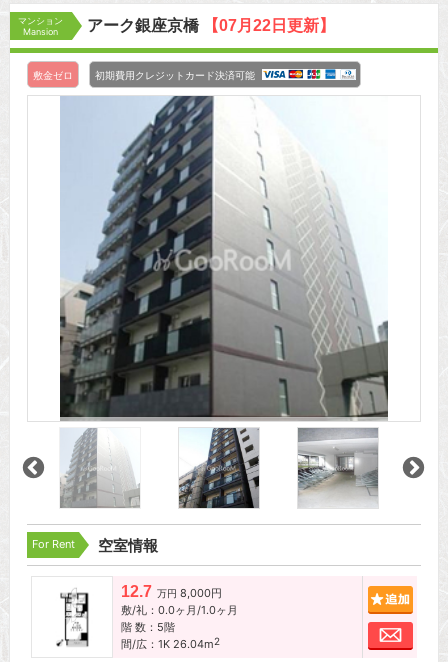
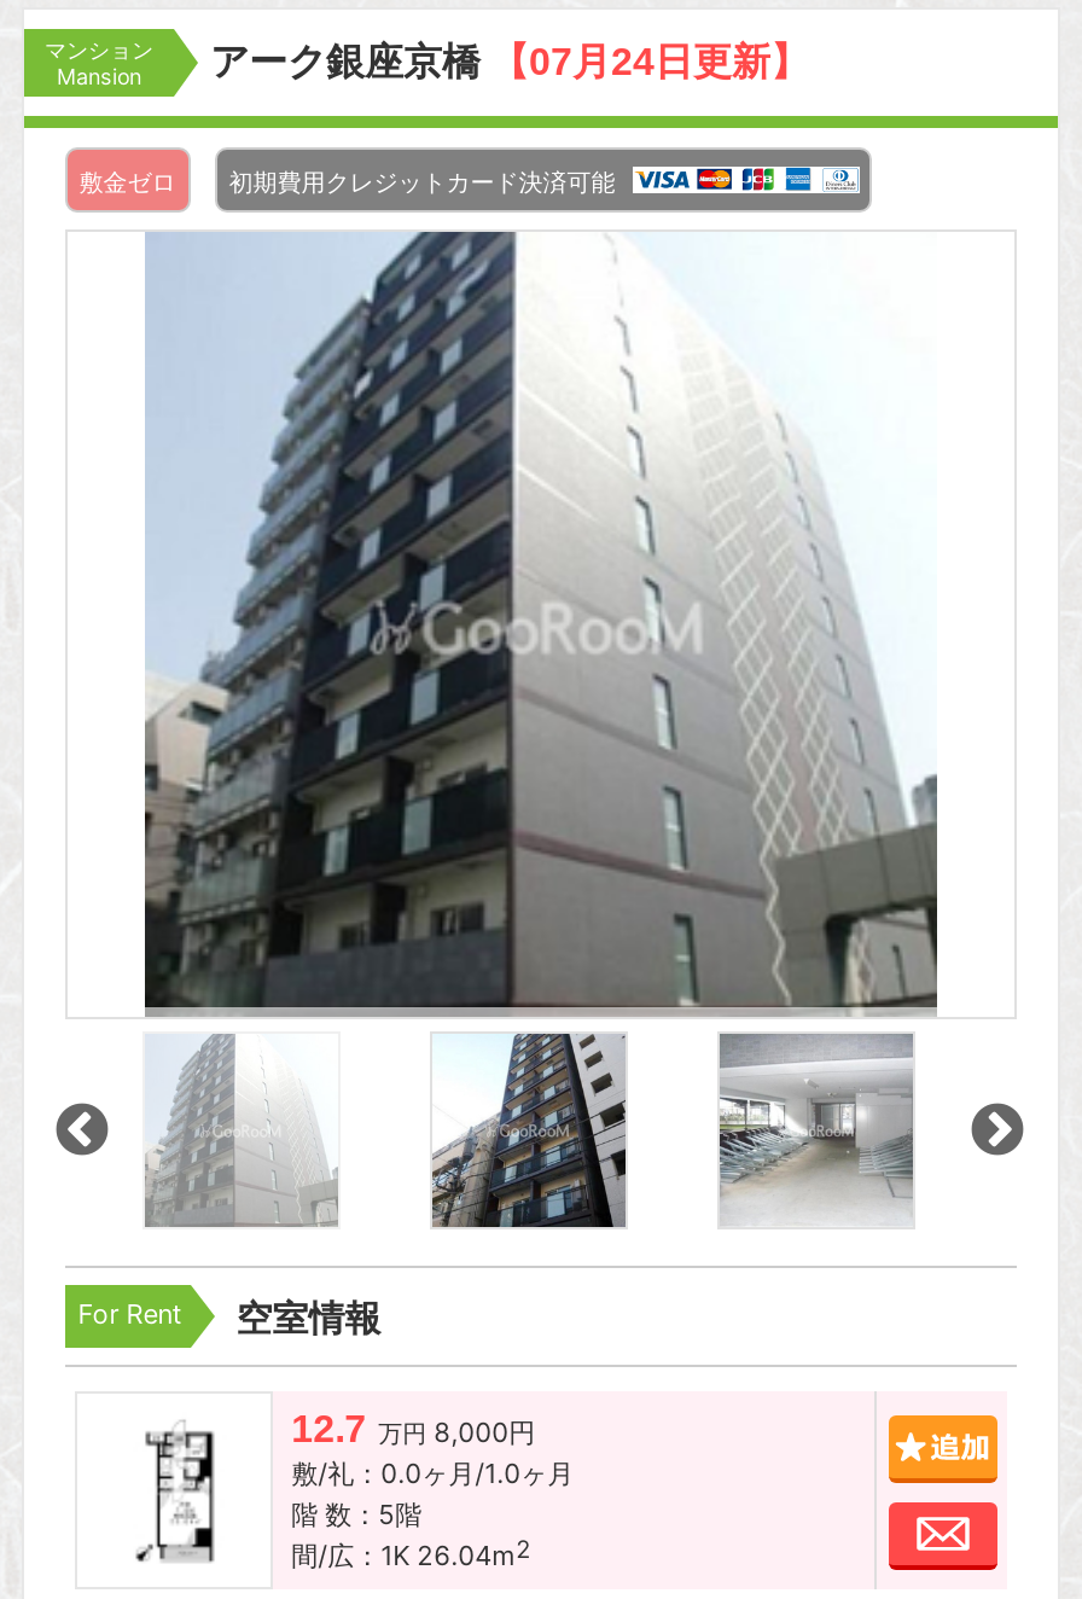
- アーク銀座京橋【07月22日更新】
+ アーク銀座京橋【07月24日更新】
